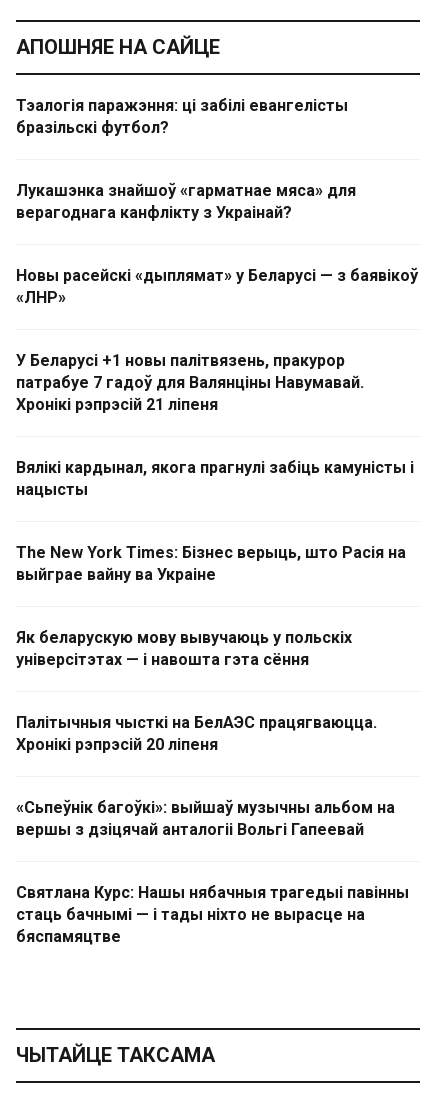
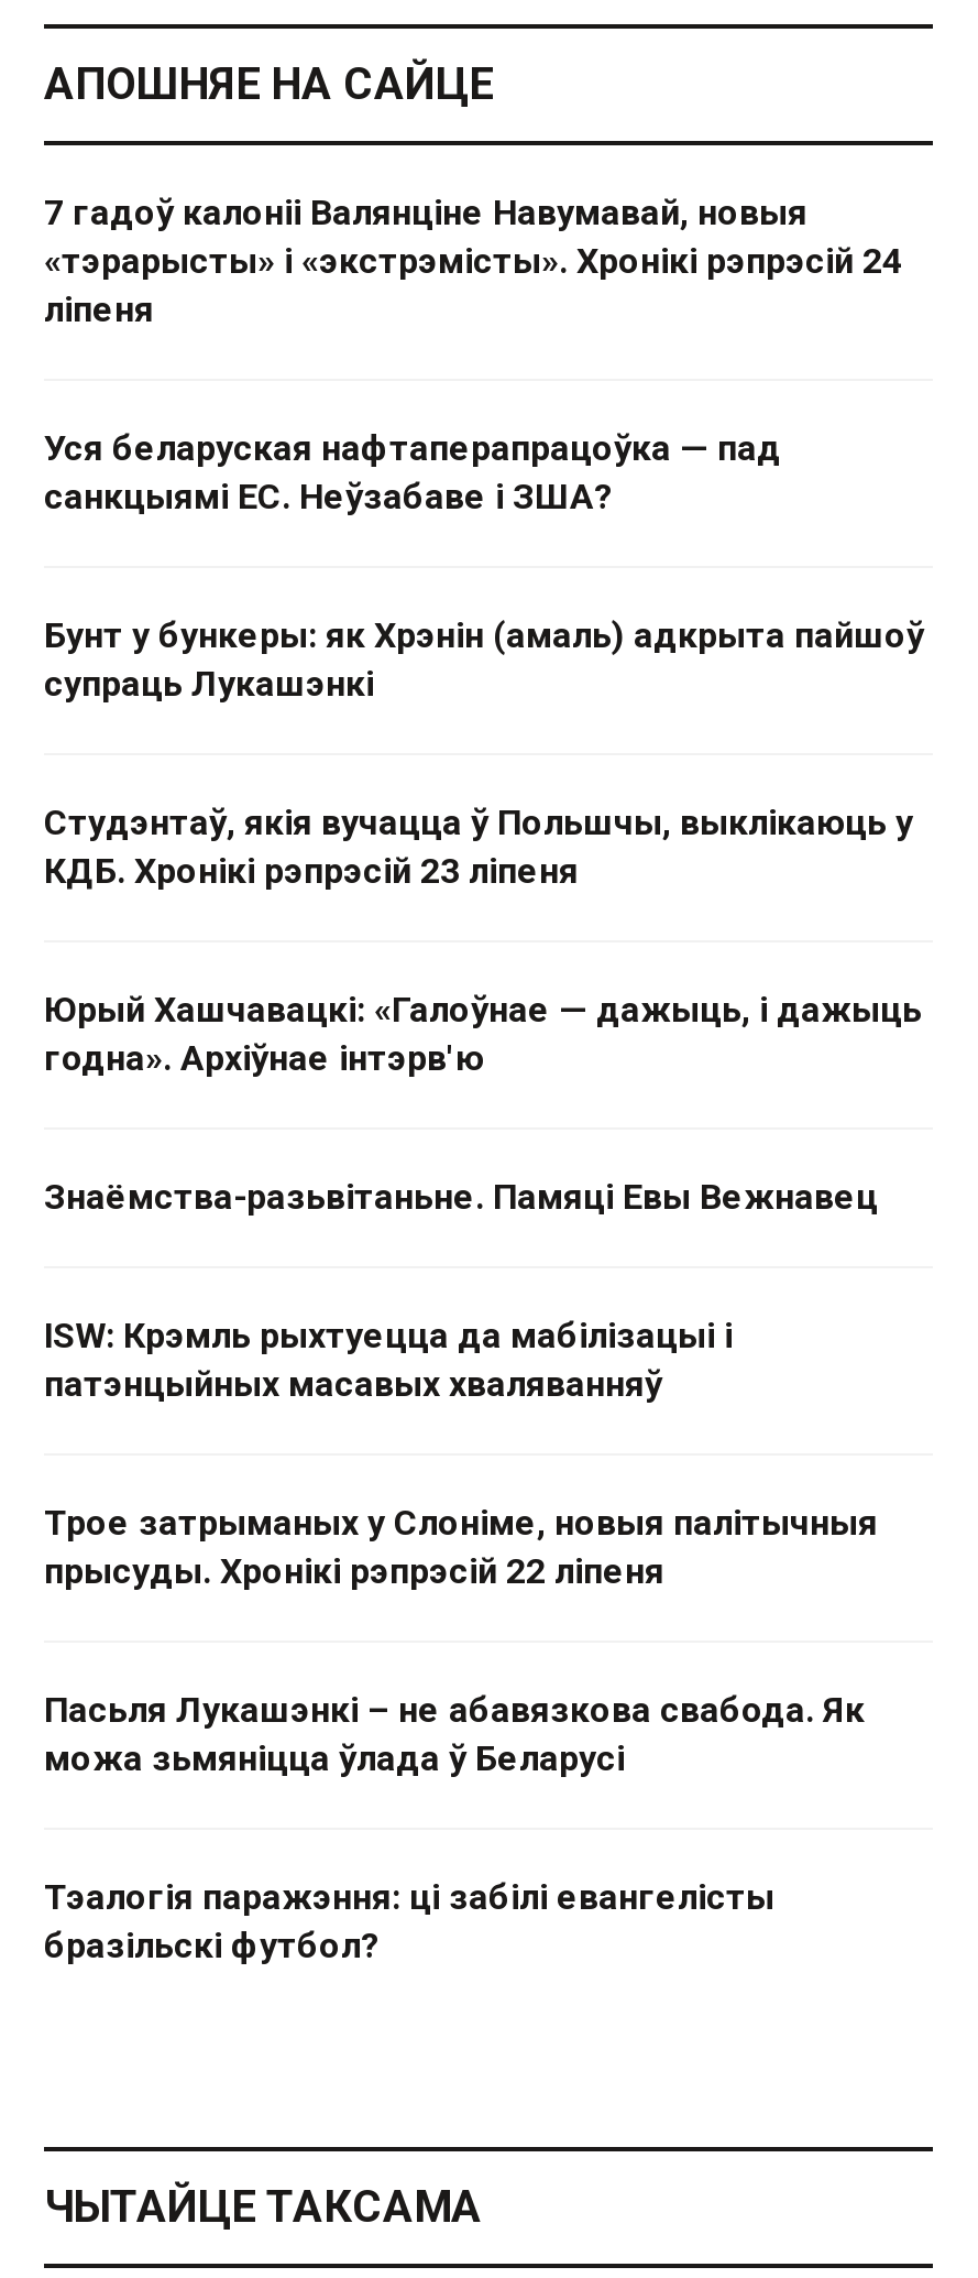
+ 7 гадоў калоніі Валянціне Навумавай, новыя
+ «тэрарысты» і «экстрэмісты». Хронікі рэпрэсій 24
+ ліпеня
+ Уся беларуская нафтаперапрацоўка — пад
+ санкцыямі ЕС. Неўзабаве і ЗША?
+ Бунт у бункеры: як Хрэнін (амаль) адкрыта пайшоў
+ супраць Лукашэнкі
+ Студэнтаў, якія вучацца ў Польшчы, выклікаюць у
+ КДБ. Хронікі рэпрэсій 23 ліпеня
+ Юрый Хашчавацкі: «Галоўнае — дажыць, і дажыць
+ годна». Архіўнае інтэрв'ю
+ Знаёмства-разьвітаньне. Памяці Евы Вежнавец
+ ISW: Крэмль рыхтуецца да мабілізацыі і
+ патэнцыйных масавых хваляванняў
+ Трое затрыманых у Слоніме, новыя палітычныя
+ прысуды. Хронікі рэпрэсій 22 ліпеня
+ Пасьля Лукашэнкі – не абавязкова свабода. Як
+ можа зьмяніцца ўлада ў Беларусі

moved down: Тэалогія паражэння: ці забілі евангелісты | бразільскі футбол?

- Лукашэнка знайшоў «гарматнае мяса» для
- верагоднага канфлікту з Украінай?
- Новы расейскі «дыплямат» у Беларусі — з баявікоў
- «ЛНР»
- У Беларусі +1 новы палітвязень, пракурор
- патрабуе 7 гадоў для Валянціны Навумавай.
- Хронікі рэпрэсій 21 ліпеня
- Вялікі кардынал, якога прагнулі забіць камуністы і
- нацысты
- The New York Times: Бізнес верыць, што Расія на
- выйграе вайну ва Украіне
- Як беларускую мову вывучаюць у польскіх
- універсітэтах — і навошта гэта сёння
- Палітычныя чысткі на БелАЭС працягваюцца.
- Хронікі рэпрэсій 20 ліпеня
- «Сьпеўнік багоўкі»: выйшаў музычны альбом на
- вершы з дзіцячай анталогіі Вольгі Гапеевай
- Святлана Курс: Нашы нябачныя трагедыі павінны
- стаць бачнымі — і тады ніхто не вырасце на
- бяспамяцтве
